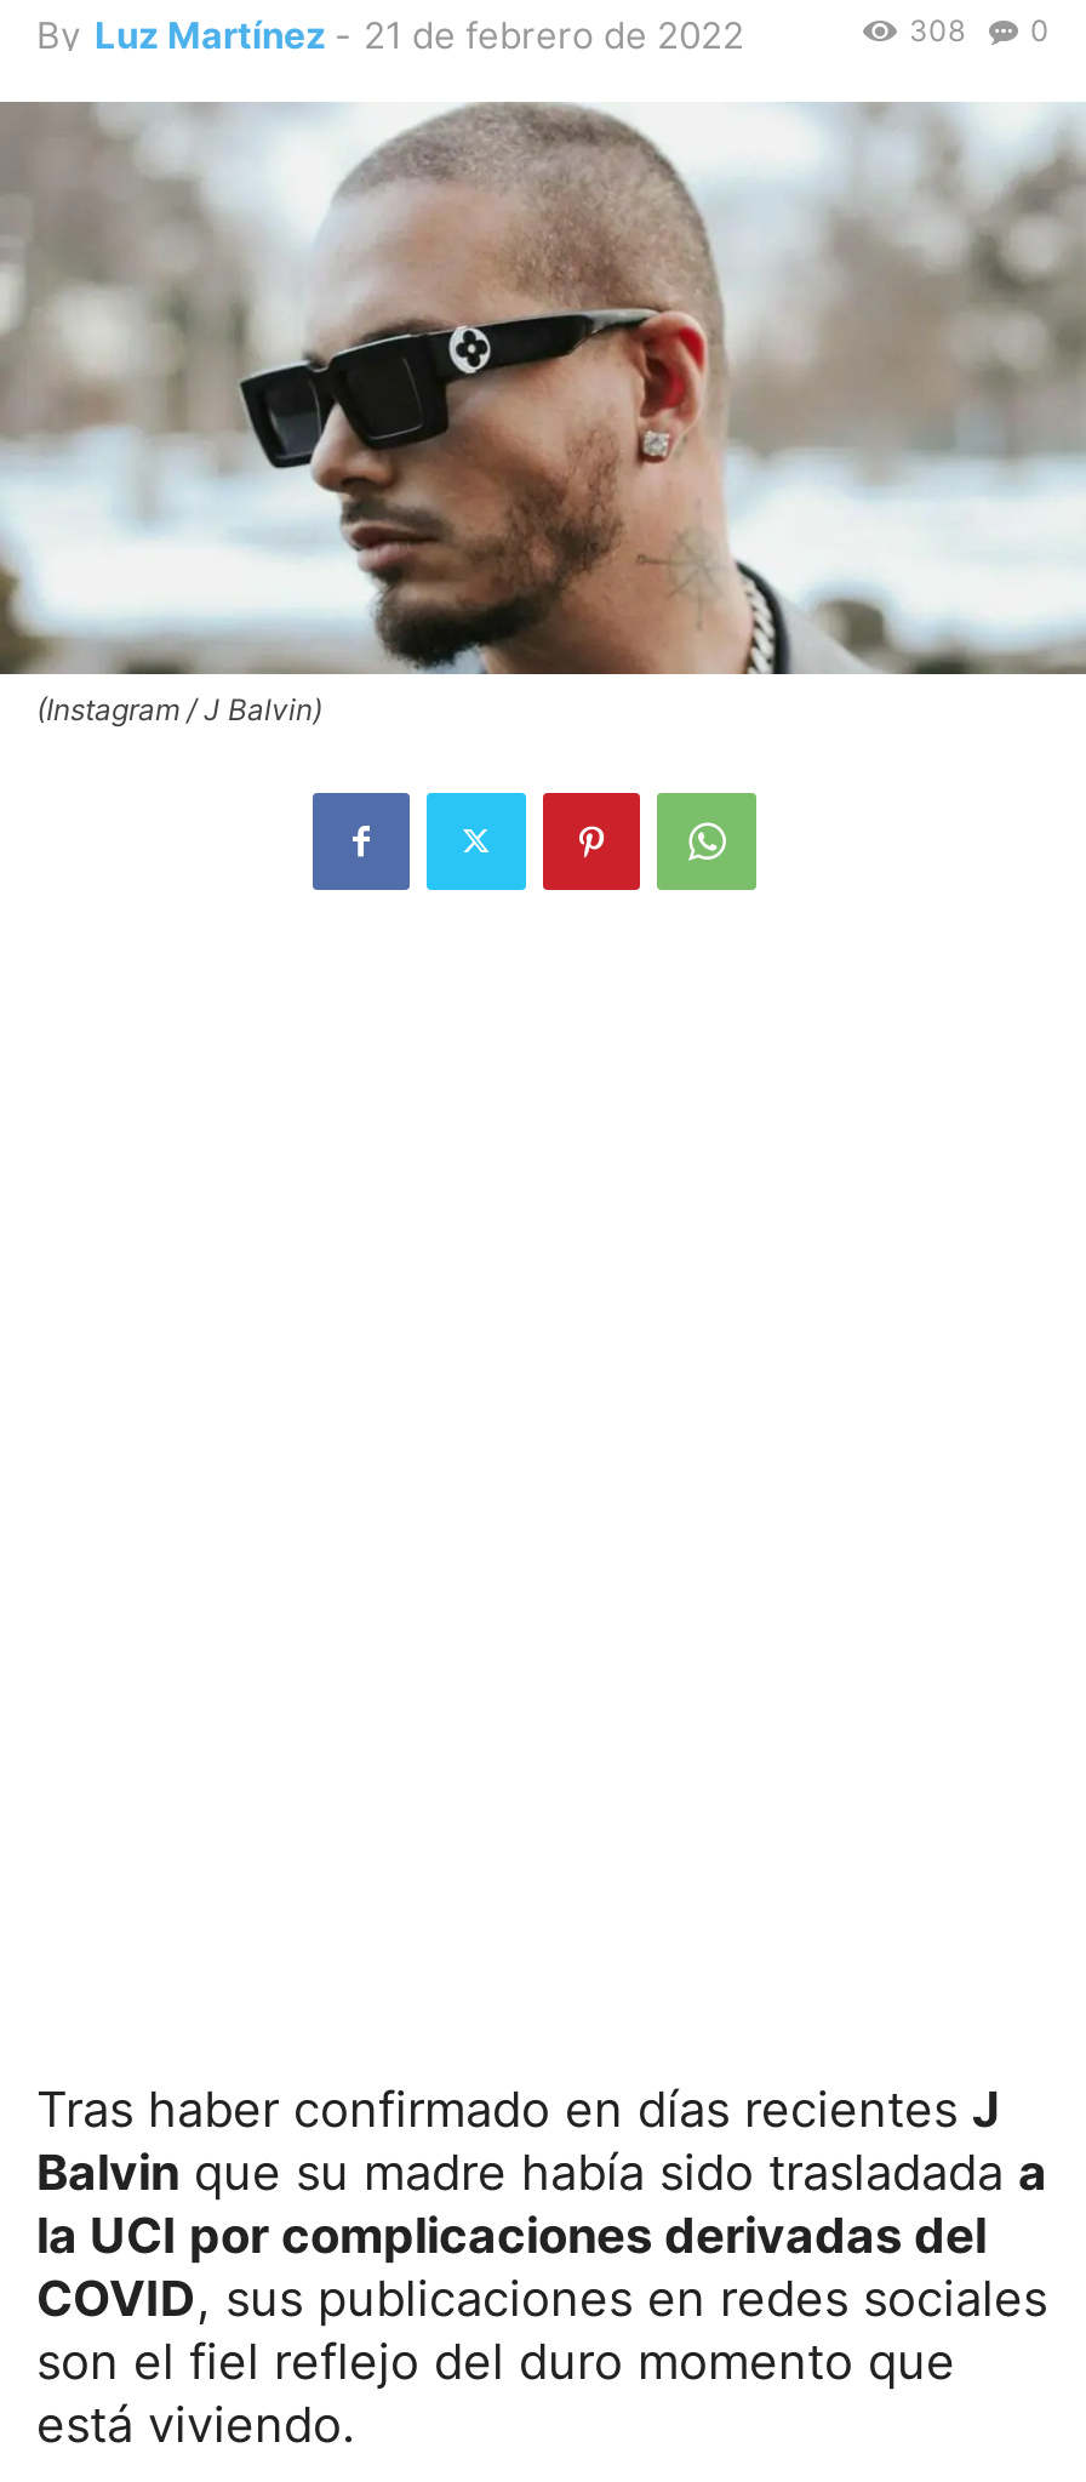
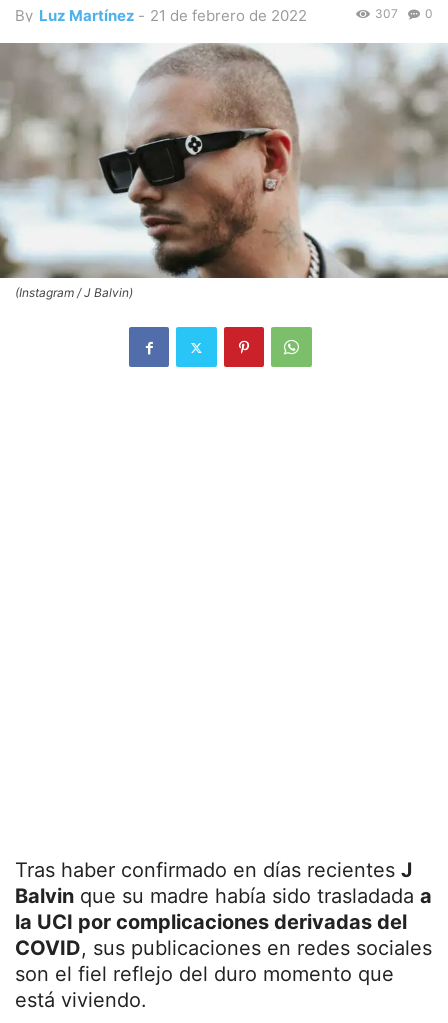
- 308 0
+ 307 0
